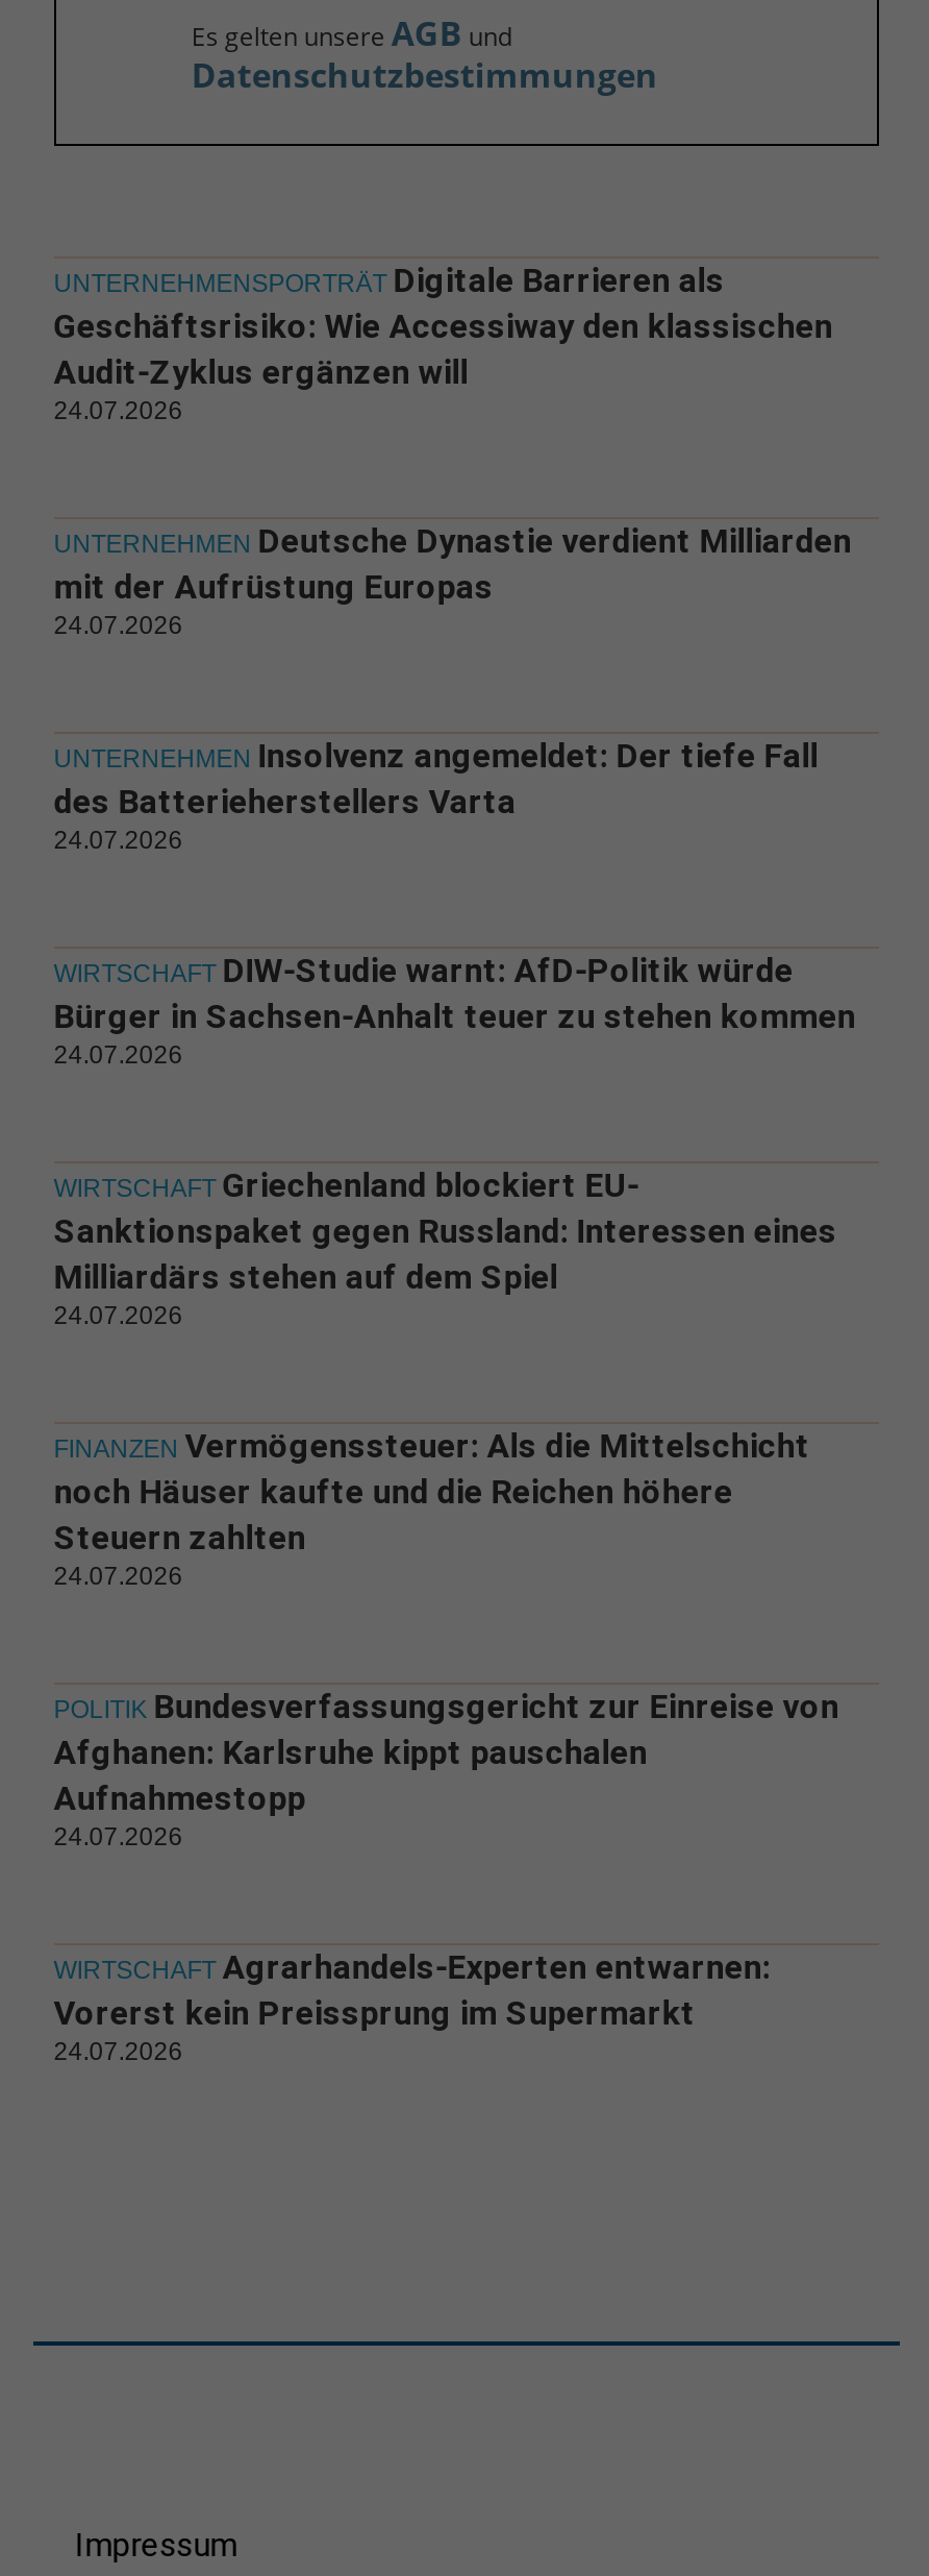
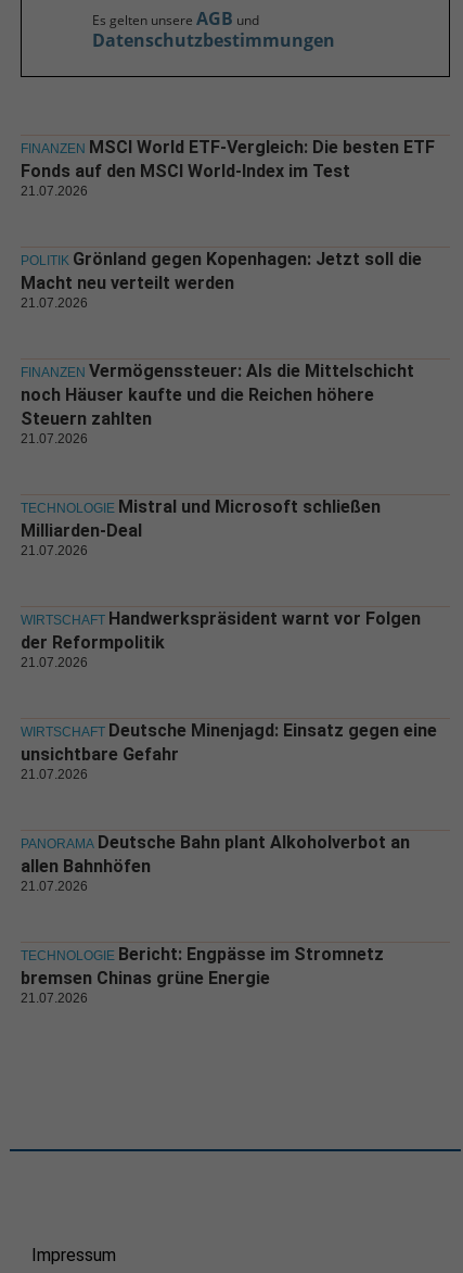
- UNTERNEHMENSPORTRÄT Digitale Barrieren als
- Geschäftsrisiko: Wie Accessiway den klassischen
- Audit-Zyklus ergänzen will
- 24.07.2026
- UNTERNEHMEN Deutsche Dynastie verdient Milliarden
- mit der Aufrüstung Europas
- 24.07.2026
- UNTERNEHMEN Insolvenz angemeldet: Der tiefe Fall
- des Batterieherstellers Varta
- 24.07.2026
- WIRTSCHAFT DIW-Studie warnt: AfD-Politik würde
- Bürger in Sachsen-Anhalt teuer zu stehen kommen
- 24.07.2026
- WIRTSCHAFT Griechenland blockiert EU-
- Sanktionspaket gegen Russland: Interessen eines
- Milliardärs stehen auf dem Spiel
- 24.07.2026
+ FINANZEN MSCI World ETF-Vergleich: Die besten ETF
+ Fonds auf den MSCI World-Index im Test
+ 21.07.2026
+ POLITIK Grönland gegen Kopenhagen: Jetzt soll die
+ Macht neu verteilt werden
+ 21.07.2026

moved up: FINANZEN Vermögenssteuer: Als die Mittelschicht | noch Häuser kaufte und die Reichen höhere | Steuern zahlten

- 24.07.2026
- POLITIK Bundesverfassungsgericht zur Einreise von
- Afghanen: Karlsruhe kippt pauschalen
- Aufnahmestopp
- 24.07.2026
- WIRTSCHAFT Agrarhandels-Experten entwarnen:
- Vorerst kein Preissprung im Supermarkt
- 24.07.2026
+ 21.07.2026
+ TECHNOLOGIE Mistral und Microsoft schließen
+ Milliarden-Deal
+ 21.07.2026
+ WIRTSCHAFT Handwerkspräsident warnt vor Folgen
+ der Reformpolitik
+ 21.07.2026
+ WIRTSCHAFT Deutsche Minenjagd: Einsatz gegen eine
+ unsichtbare Gefahr
+ 21.07.2026
+ PANORAMA Deutsche Bahn plant Alkoholverbot an
+ allen Bahnhöfen
+ 21.07.2026
+ TECHNOLOGIE Bericht: Engpässe im Stromnetz
+ bremsen Chinas grüne Energie
+ 21.07.2026
